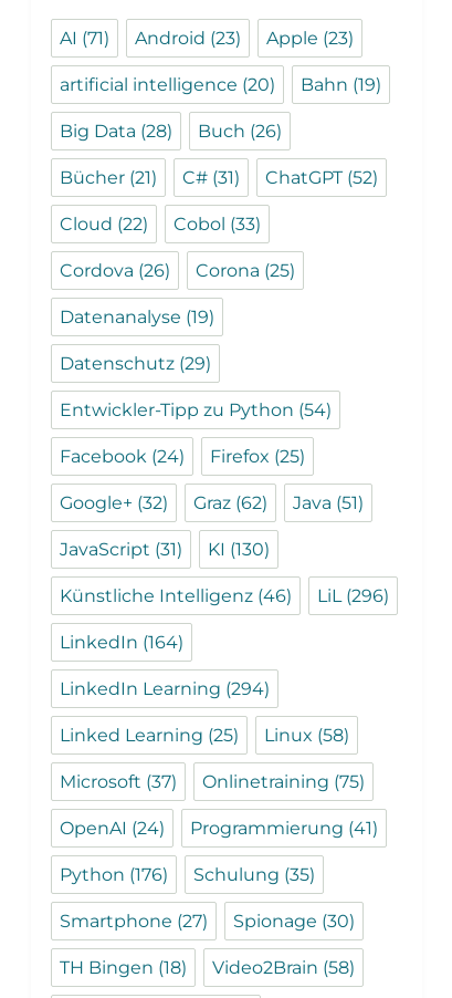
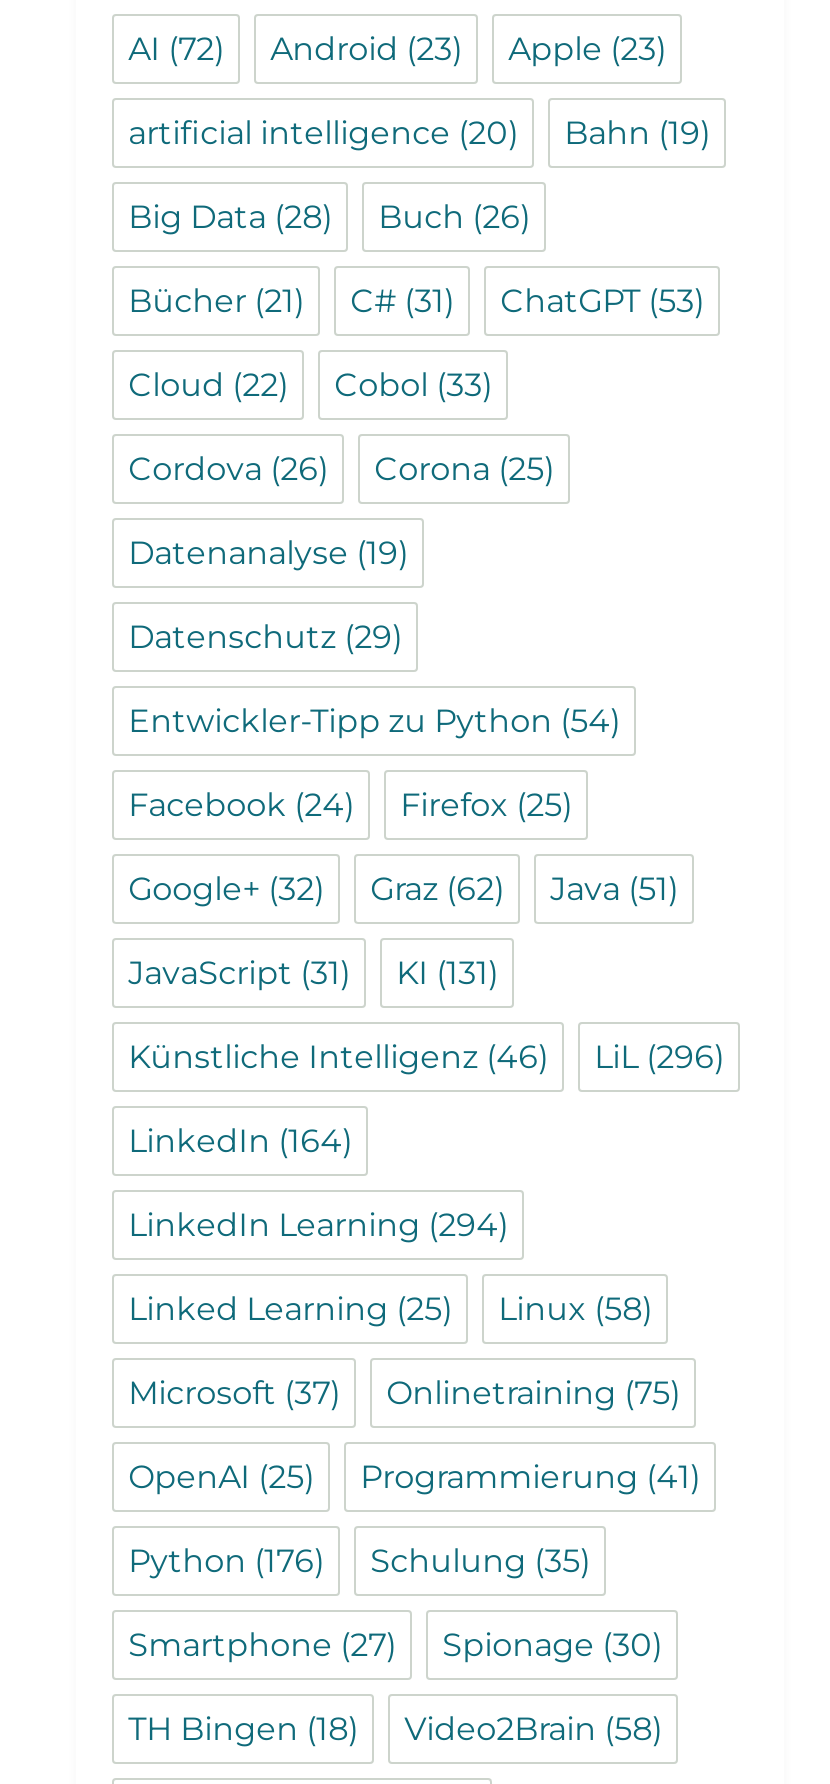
- AI (71) Android (23) Apple (23)
+ AI (72) Android (23) Apple (23)

- Bücher (21) C#(31) ChatGPT (52)
+ Bücher (21) C#(31) ChatGPT (53)

- JavaScript (31) KI (130)
+ JavaScript (31) KI (131)

- OpenAI (24) Programmierung (41)
+ OpenAI (25) Programmierung (41)
